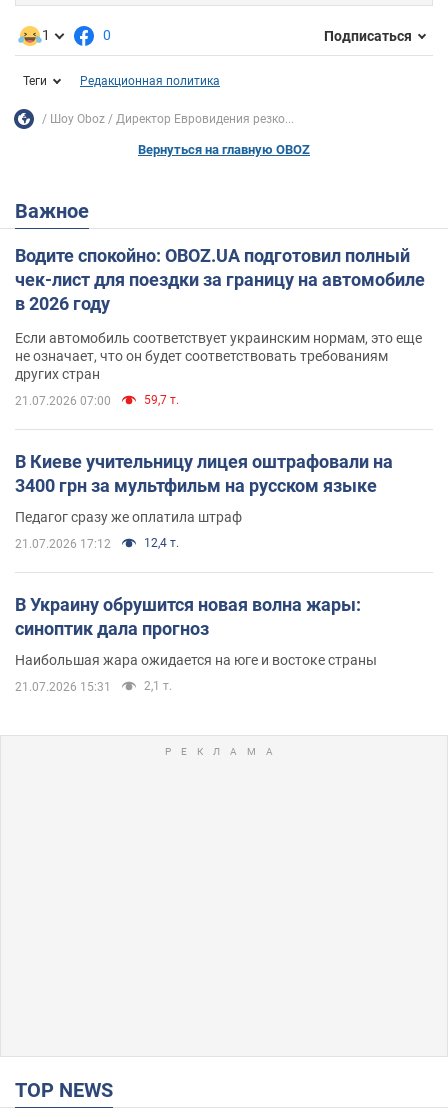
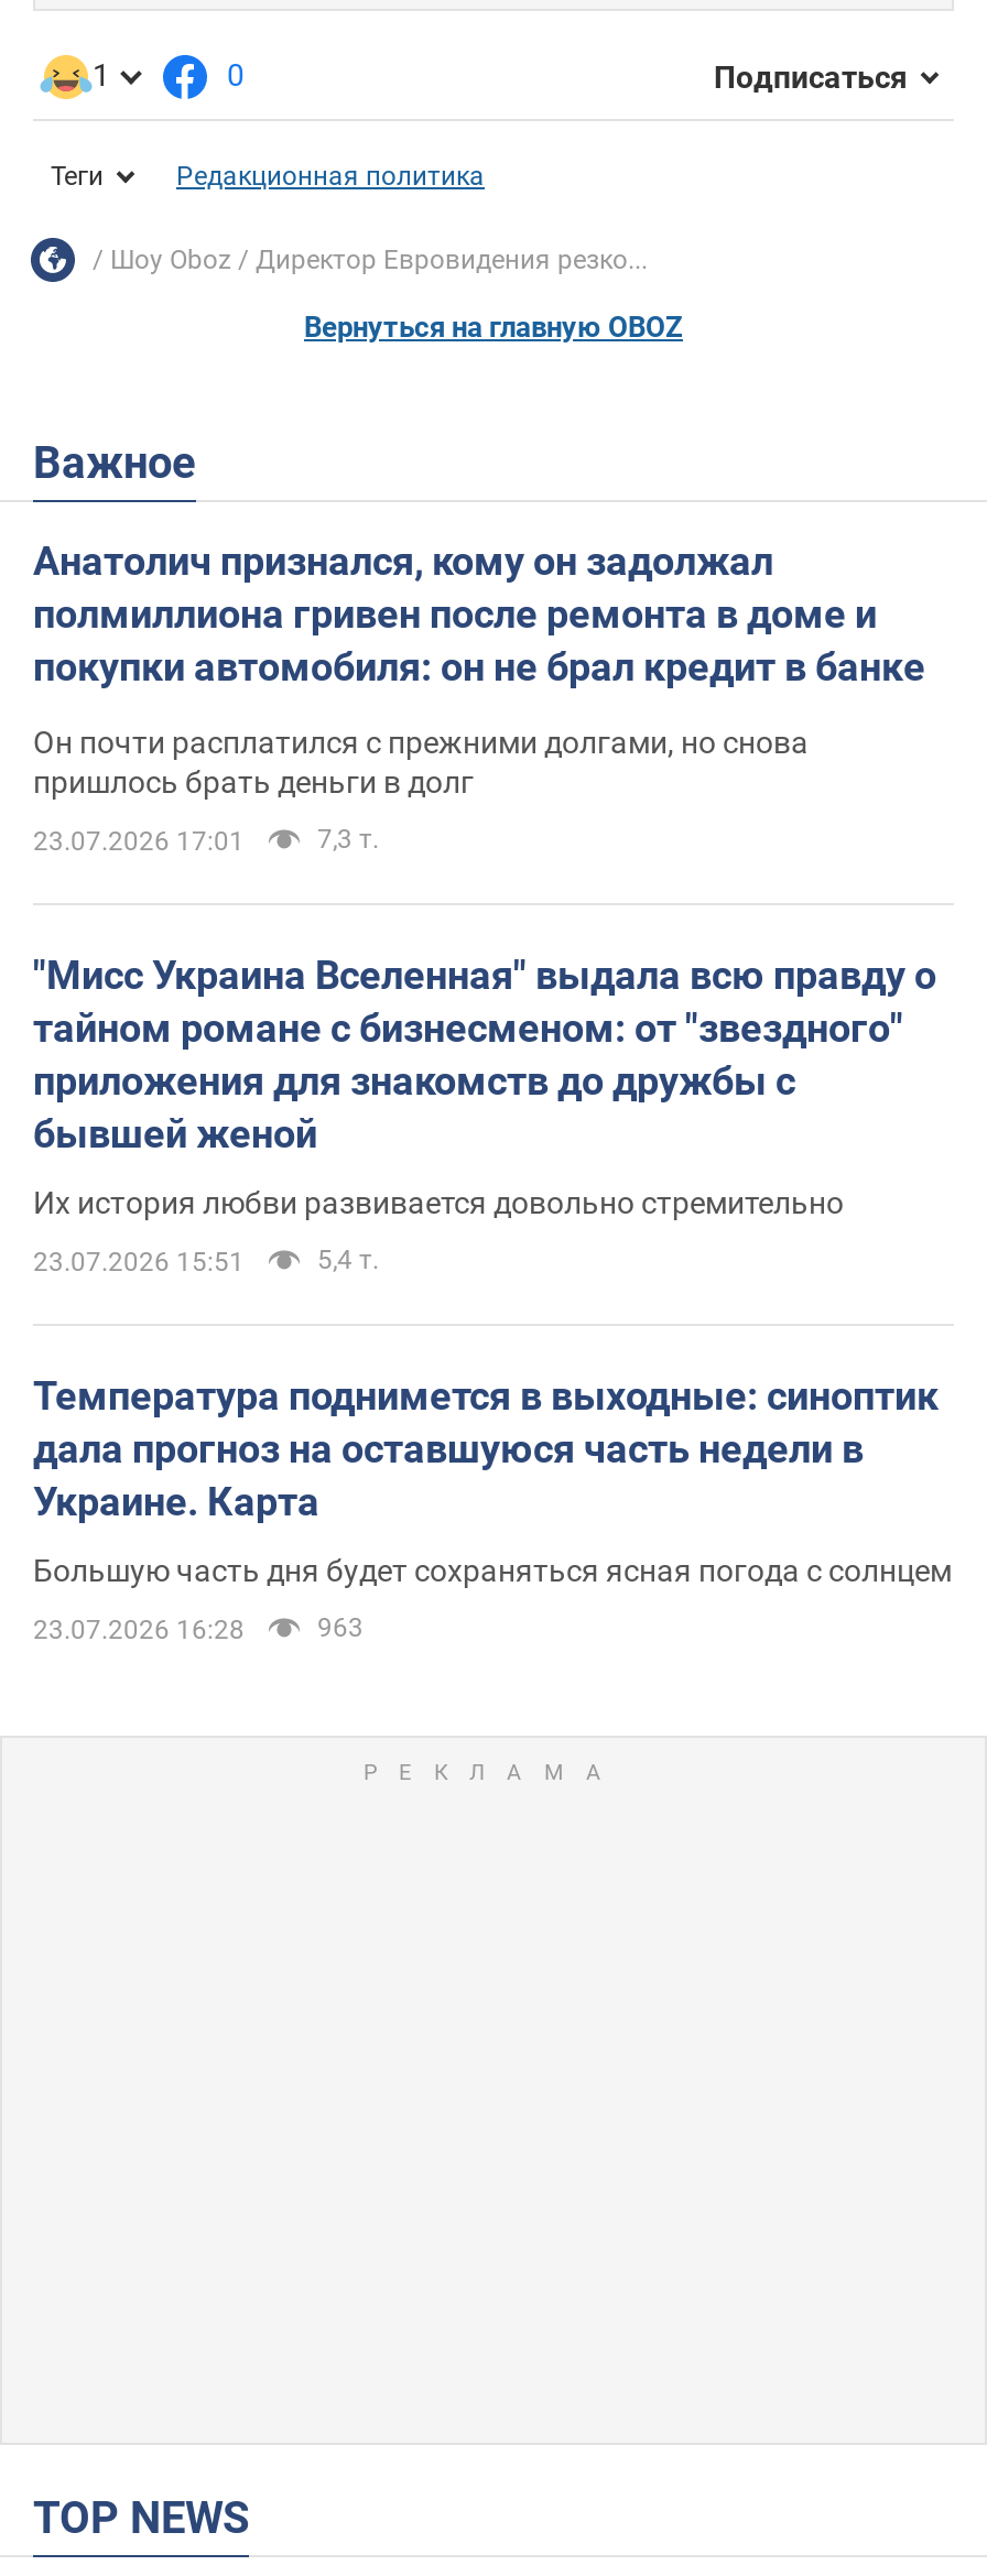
- Водите спокойно: OBOZ.UA подготовил полный
- чек-лист для поездки за границу на автомобиле
- в 2026 году
+ Анатолич признался, кому он задолжал
+ полмиллиона гривен после ремонта в доме и
+ покупки автомобиля: он не брал кредит в банке

- Если автомобиль соответствует украинским нормам, это еще
- не означает, что он будет соответствовать требованиям
- других стран
+ Он почти расплатился с прежними долгами, но снова
+ пришлось брать деньги в долг

- 21.07.2026 07:00
- 59,7 т.
+ 23.07.2026 17:01
+ 7,3 т.

- В Киеве учительницу лицея оштрафовали на
- 3400 грн за мультфильм на русском языке
+ "Мисс Украина Вселенная" выдала всю правду о
+ тайном романе с бизнесменом: от "звездного"
+ приложения для знакомств до дружбы с
+ бывшей женой

- Педагог сразу же оплатила штраф
+ Их история любви развивается довольно стремительно

- 21.07.2026 17:12
- 12,4 т.
+ 23.07.2026 15:51
+ 5,4 т.

- В Украину обрушится новая волна жары:
- синоптик дала прогноз
+ Температура поднимется в выходные: синоптик
+ дала прогноз на оставшуюся часть недели в
+ Украине. Карта

- Наибольшая жара ожидается на юге и востоке страны
+ Большую часть дня будет сохраняться ясная погода с солнцем

- 21.07.2026 15:31
- 2,1 т.
+ 23.07.2026 16:28
+ 963
